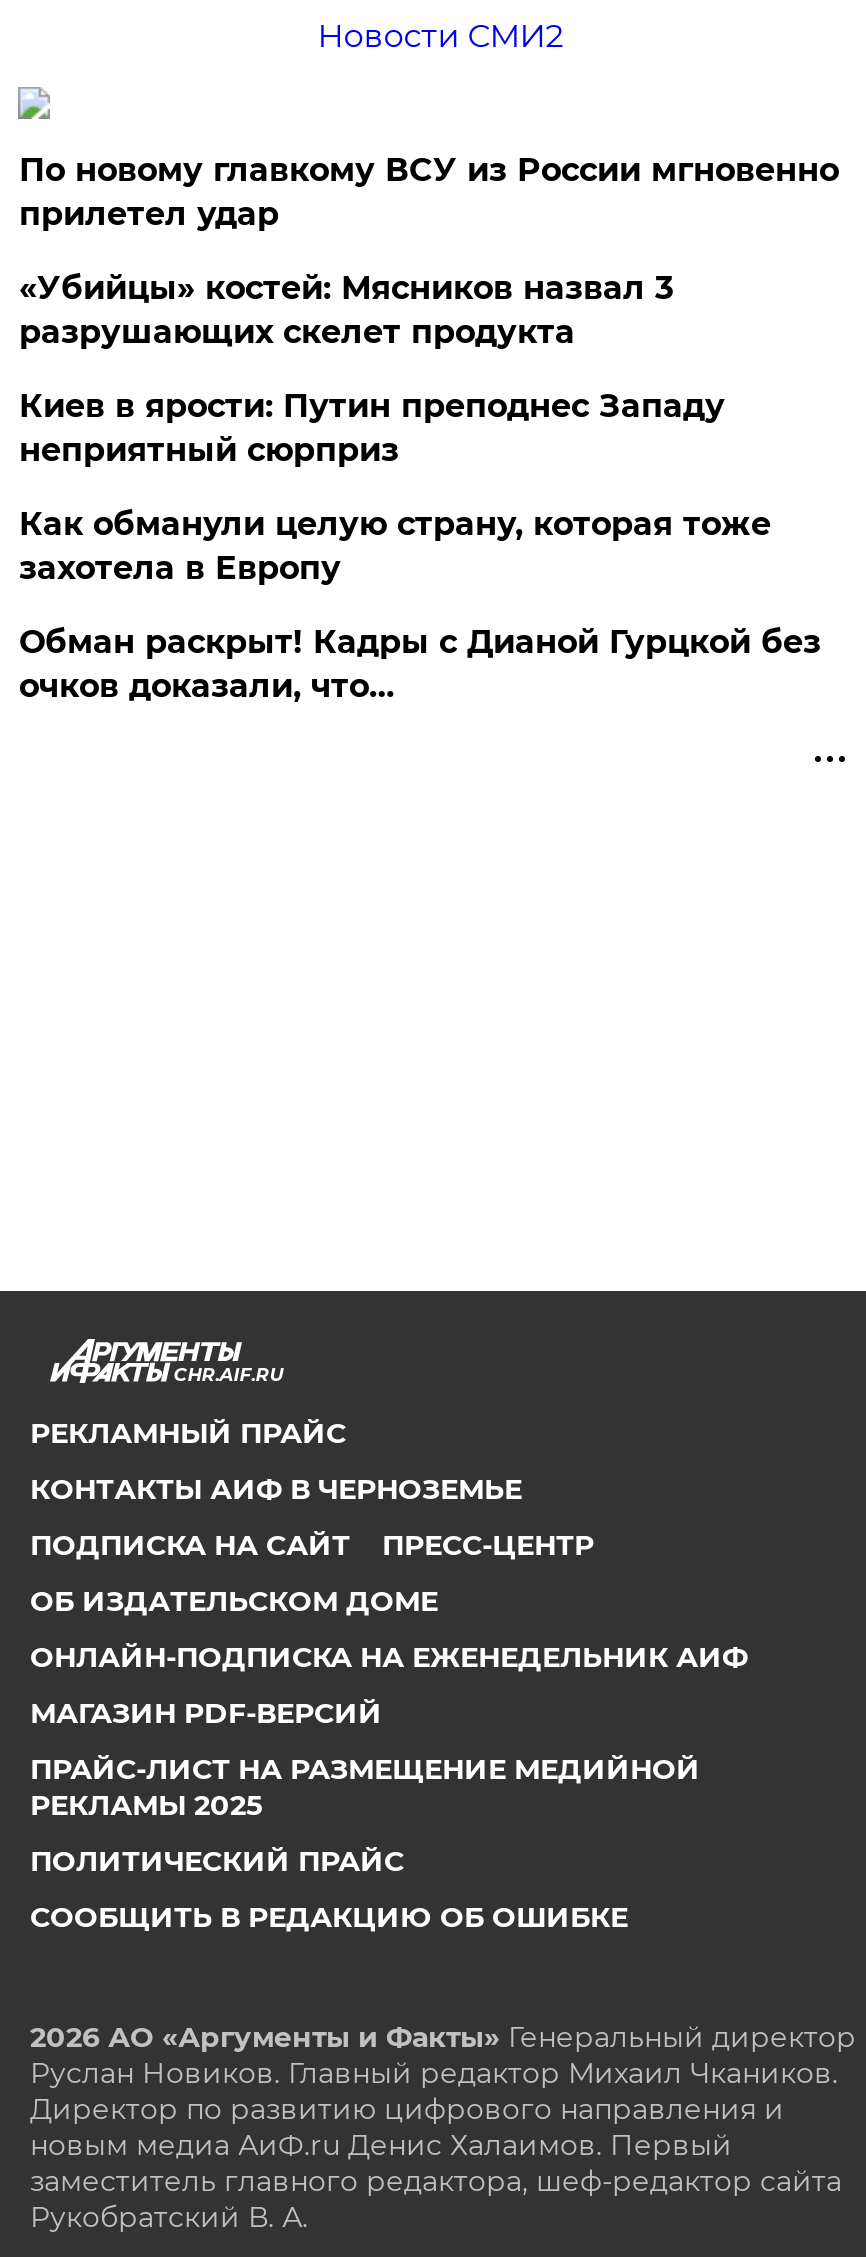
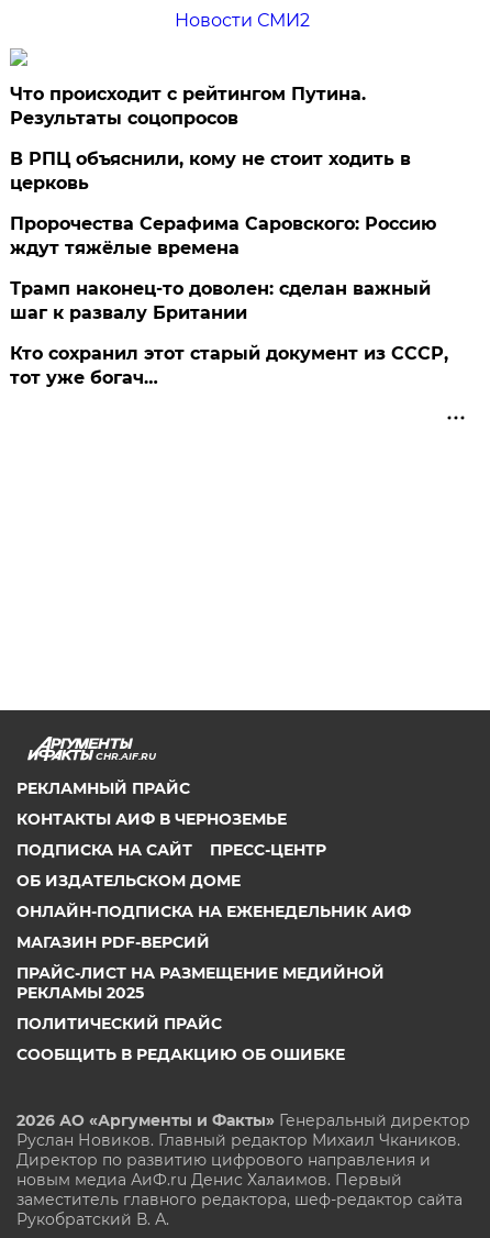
- По новому главкому ВСУ из России мгновенно
- прилетел удар
+ Что происходит с рейтингом Путина.
+ Результаты соцопросов

- «Убийцы» костей: Мясников назвал 3
- разрушающих скелет продукта
+ В РПЦ объяснили, кому не стоит ходить в
+ церковь

- Киев в ярости: Путин преподнес Западу
- неприятный сюрприз
+ Пророчества Серафима Саровского: Россию
+ ждут тяжёлые времена

- Как обманули целую страну, которая тоже
- захотела в Европу
+ Трамп наконец-то доволен: сделан важный
+ шаг к развалу Британии

- Обман раскрыт! Кадры с Дианой Гурцкой без
- очков доказали, что…
+ Кто сохранил этот старый документ из СССР,
+ тот уже богач…
